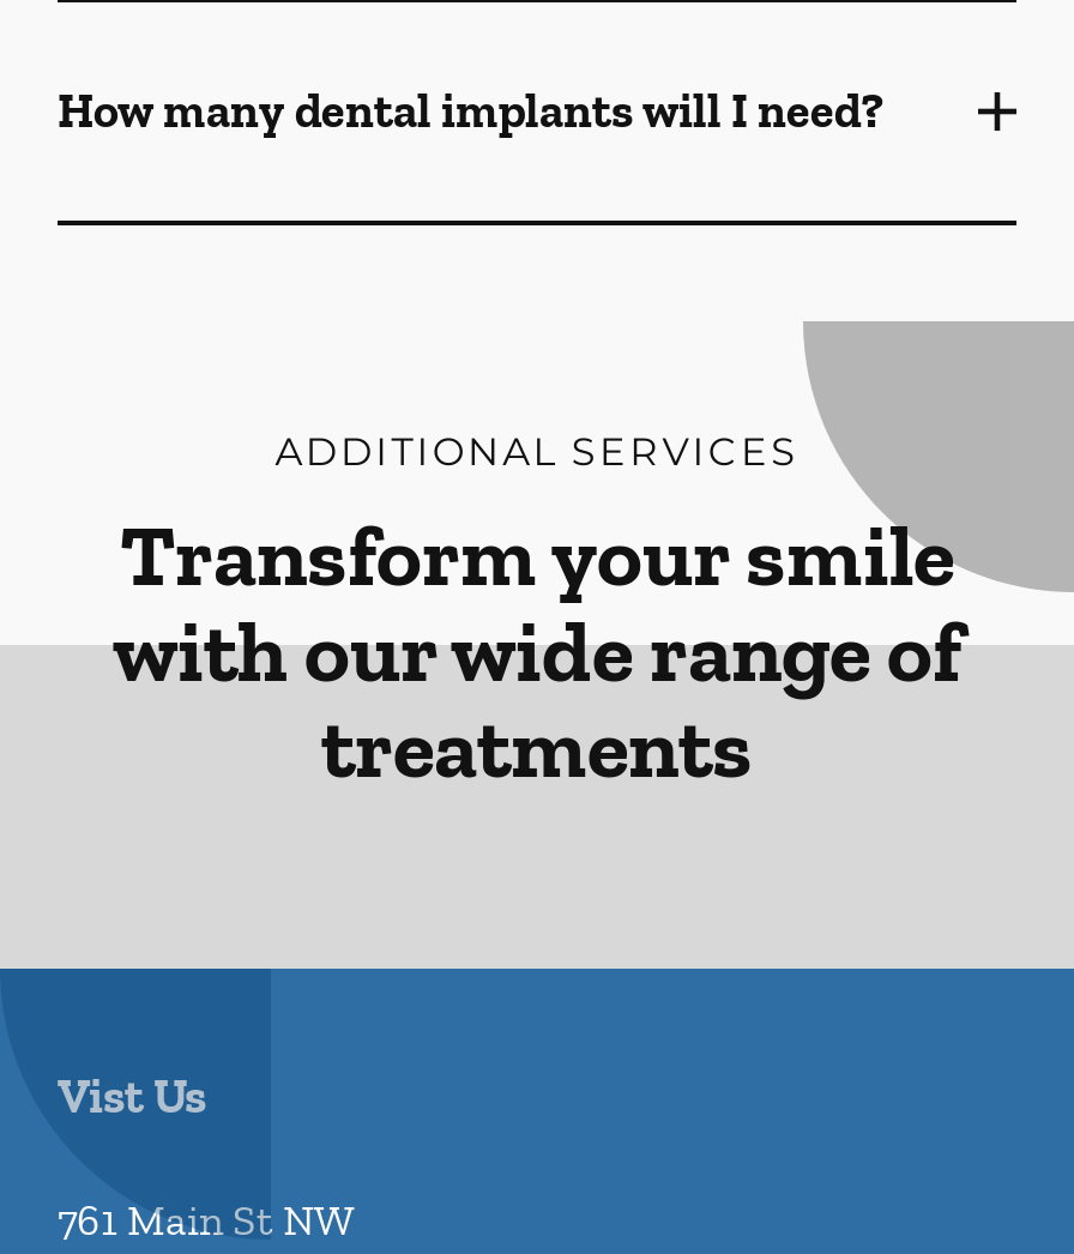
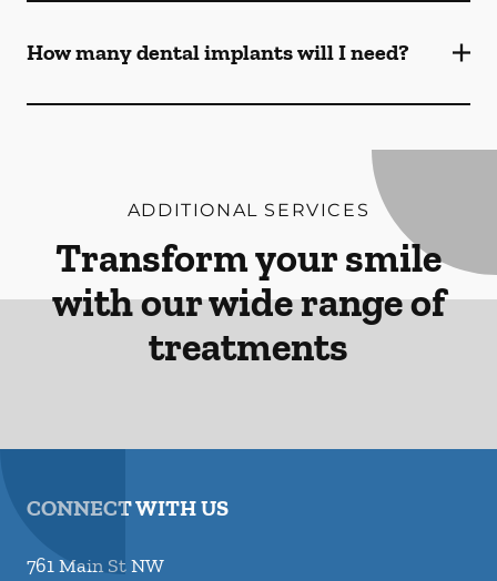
- Vist Us
+ CONNECT WITH US
